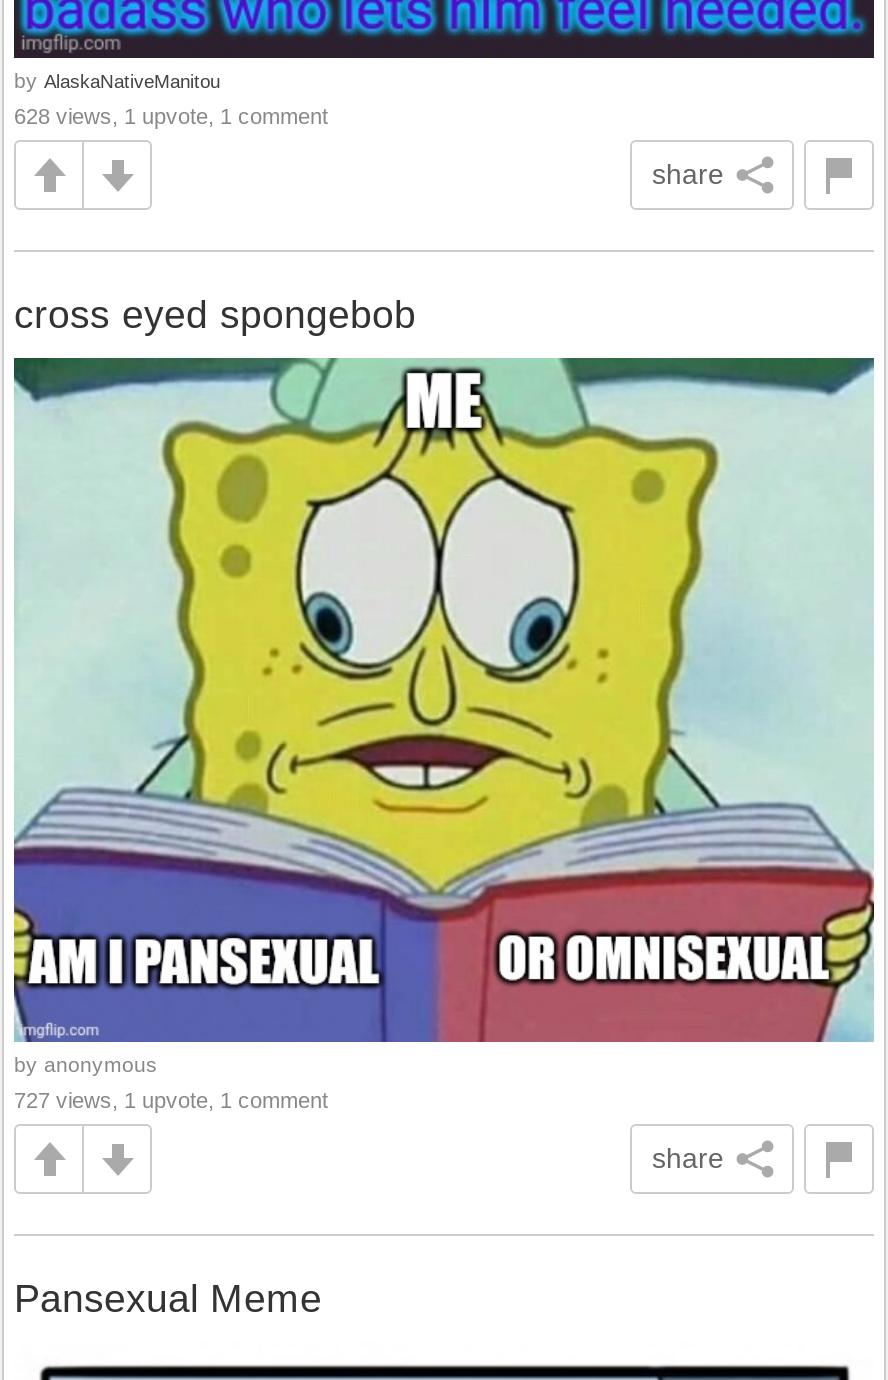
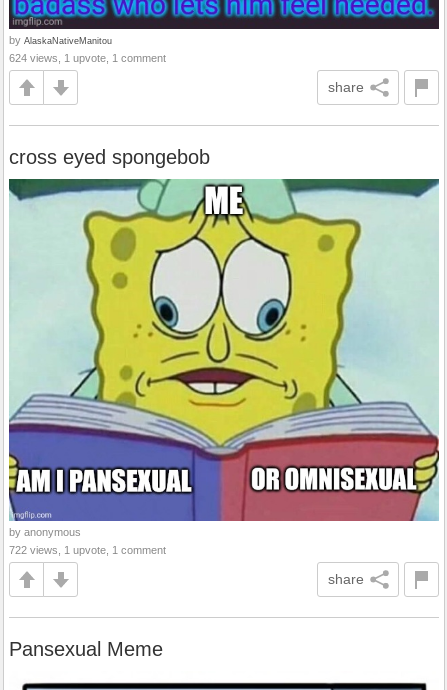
- 628 views, 1 upvote, 1 comment
+ 624 views, 1 upvote, 1 comment

- 727 views, 1 upvote, 1 comment
+ 722 views, 1 upvote, 1 comment
